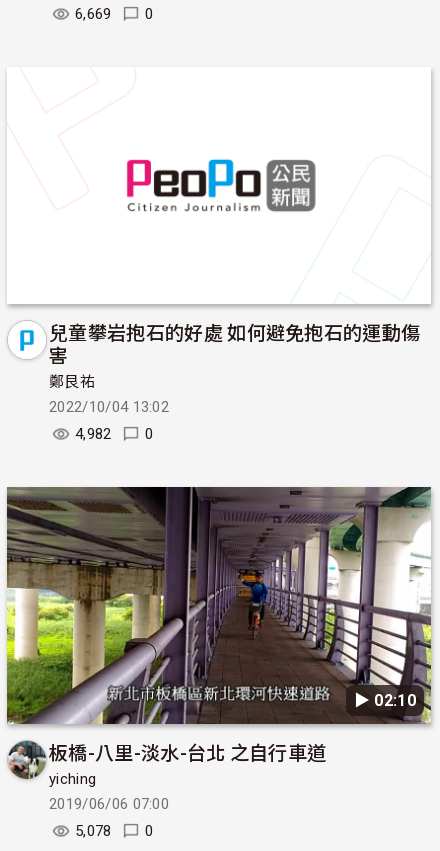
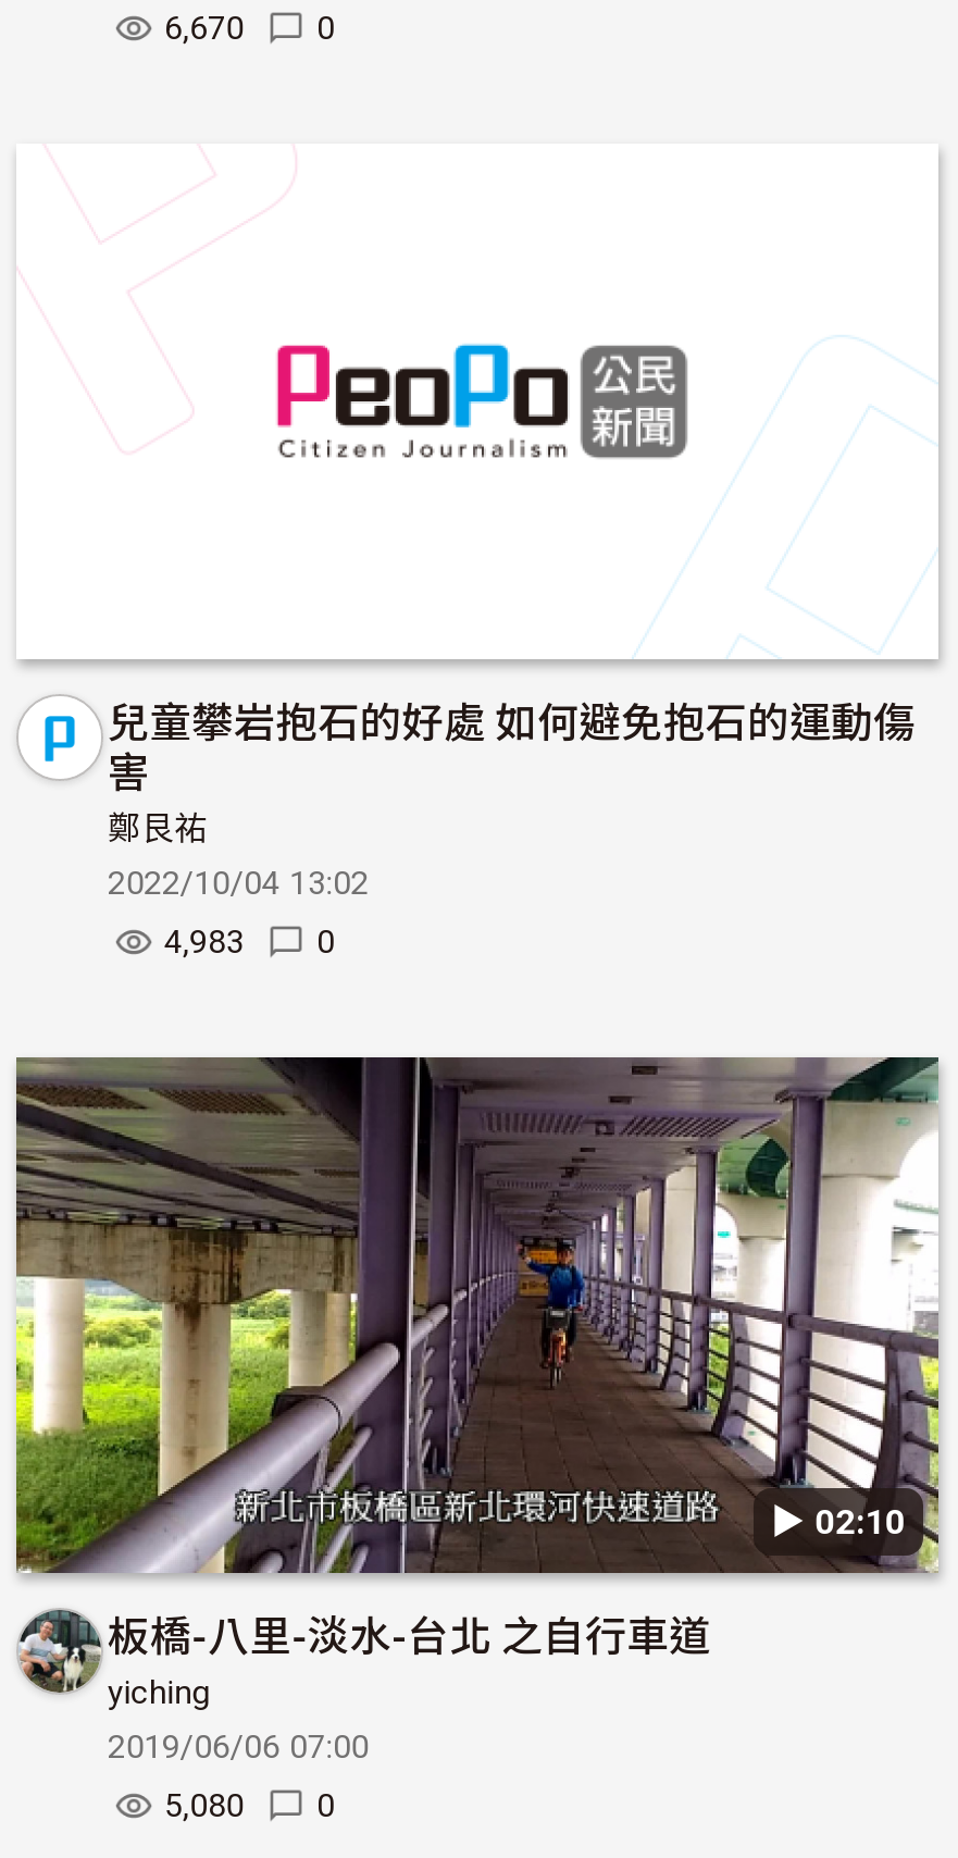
- 6,669 0
+ 6,670 0

- 4,982 0
+ 4,983 0

- 5,078 0
+ 5,080 0
